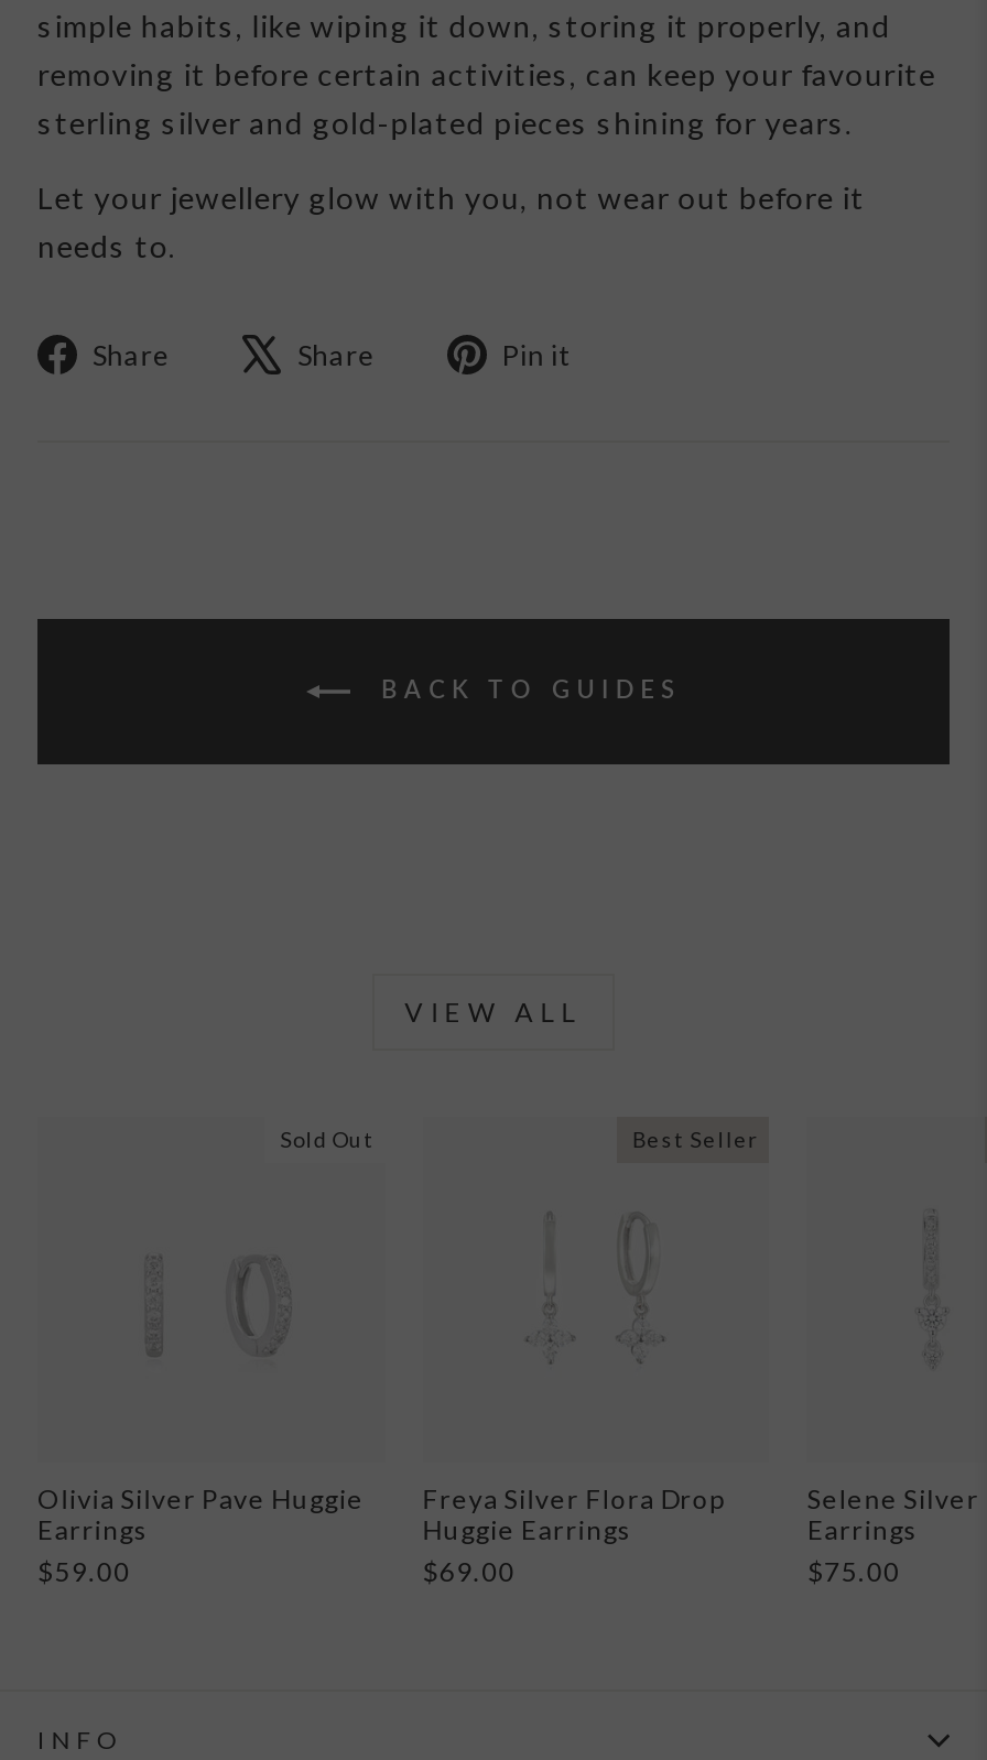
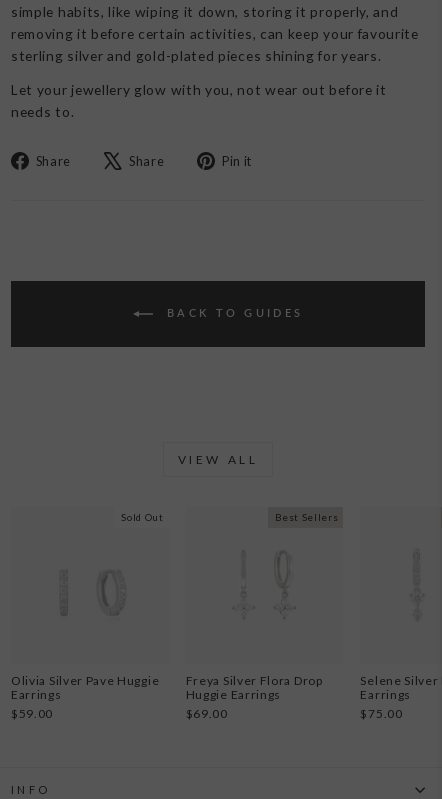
- Best Seller
+ Best Sellers
